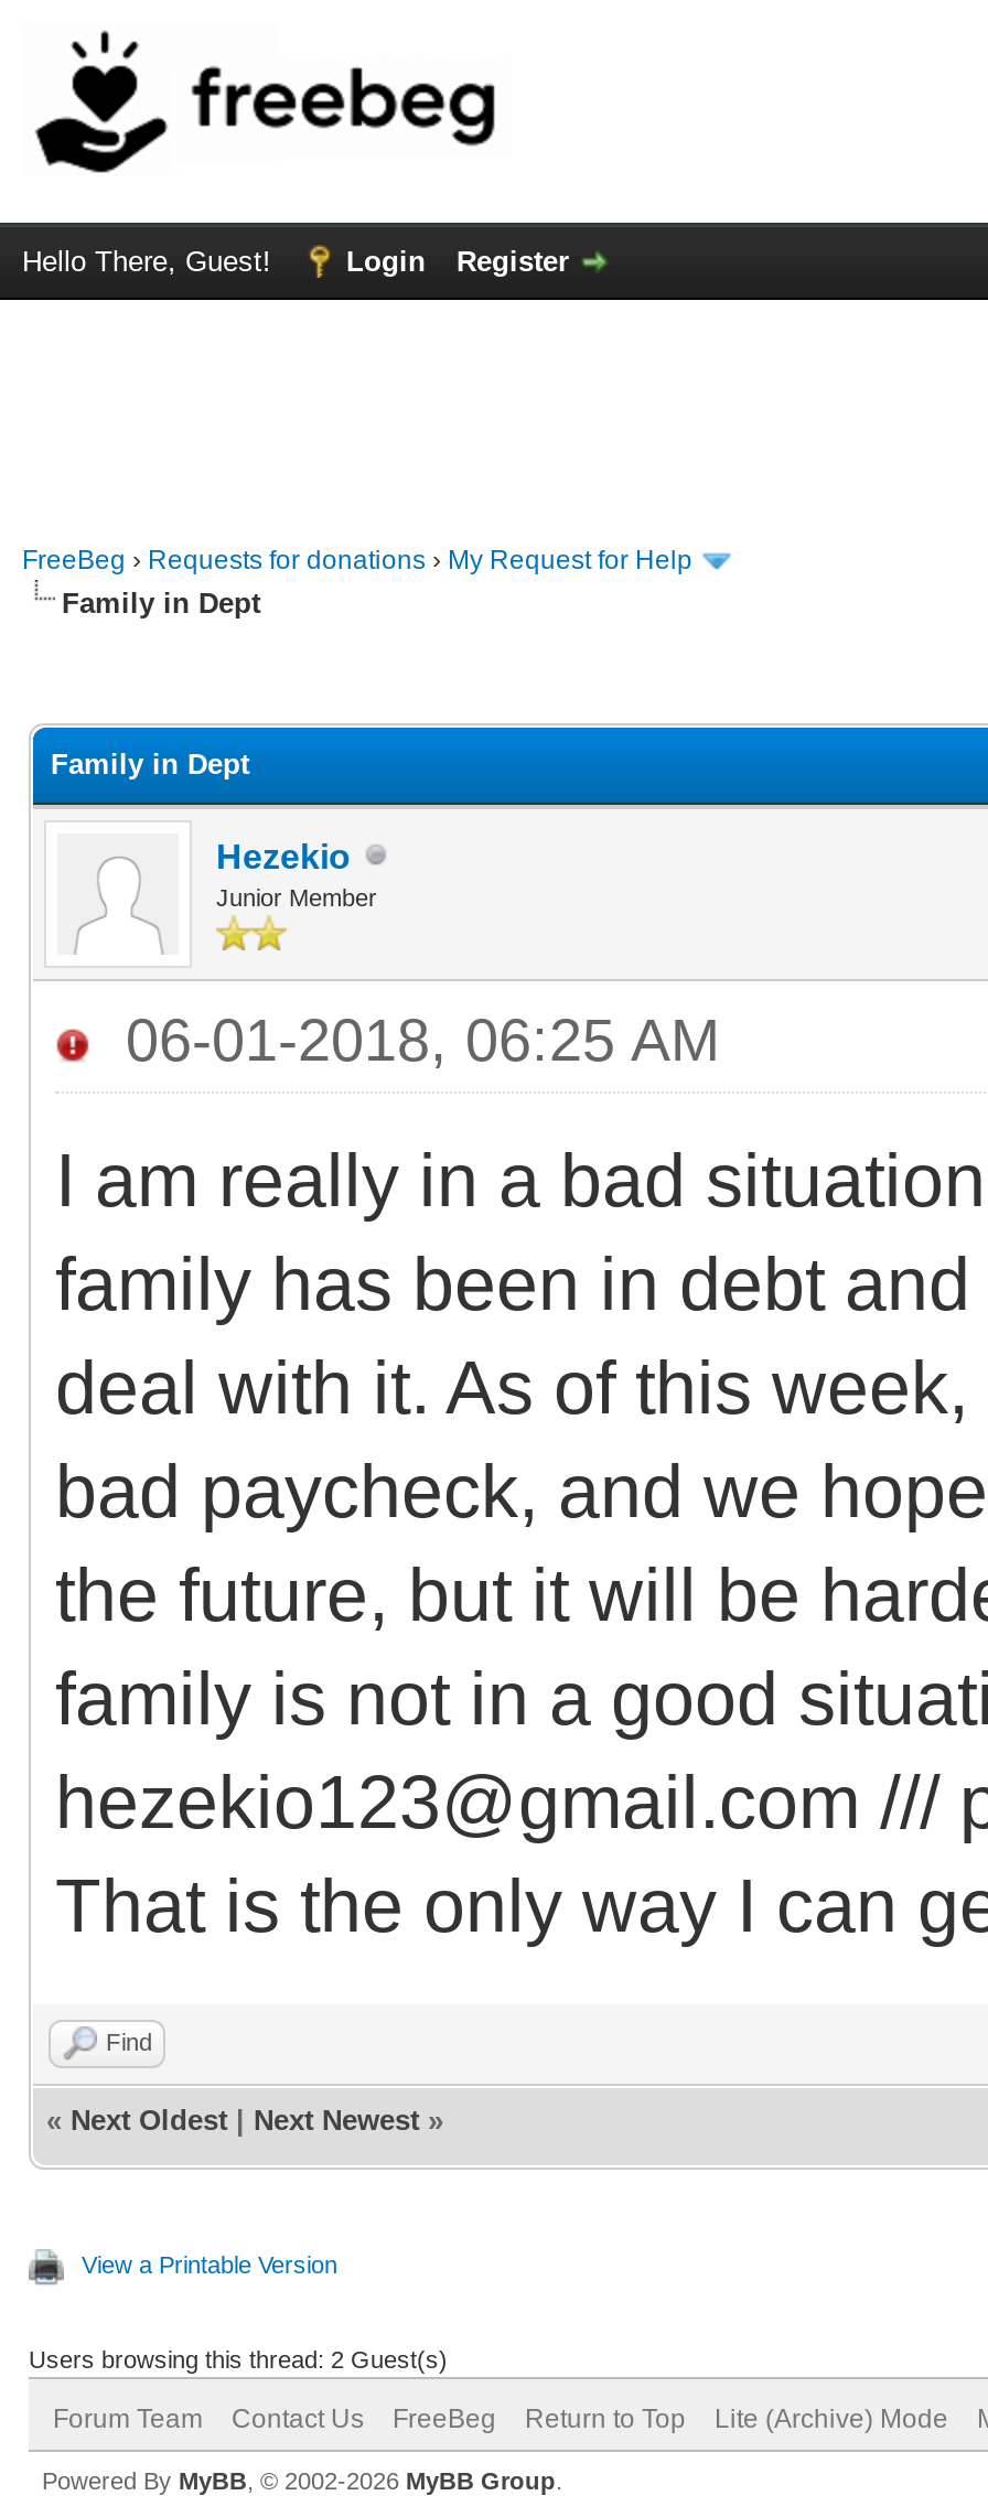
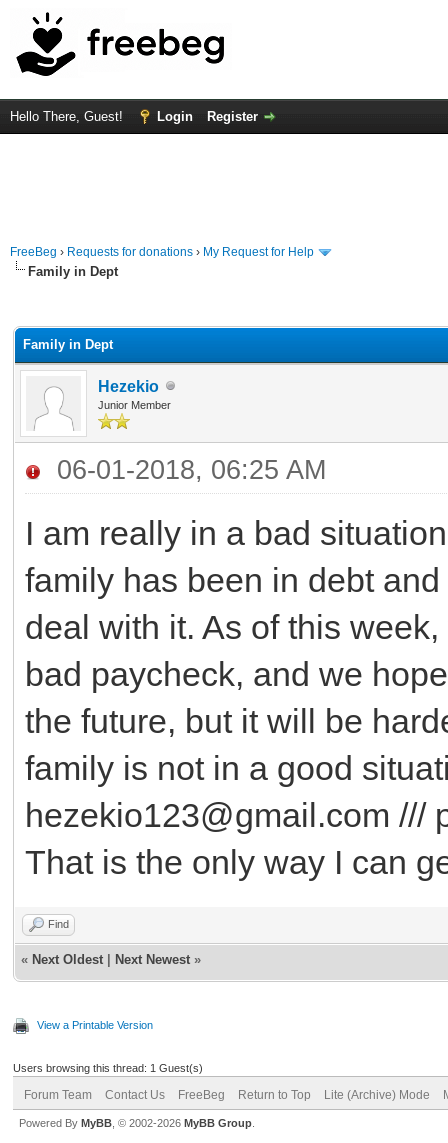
- Users browsing this thread: 2 Guest(s)
+ Users browsing this thread: 1 Guest(s)
